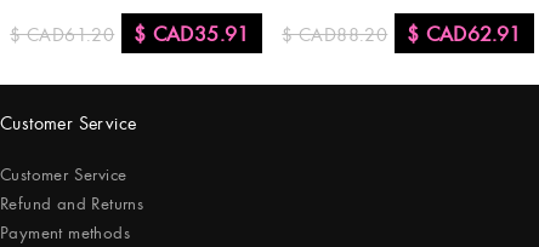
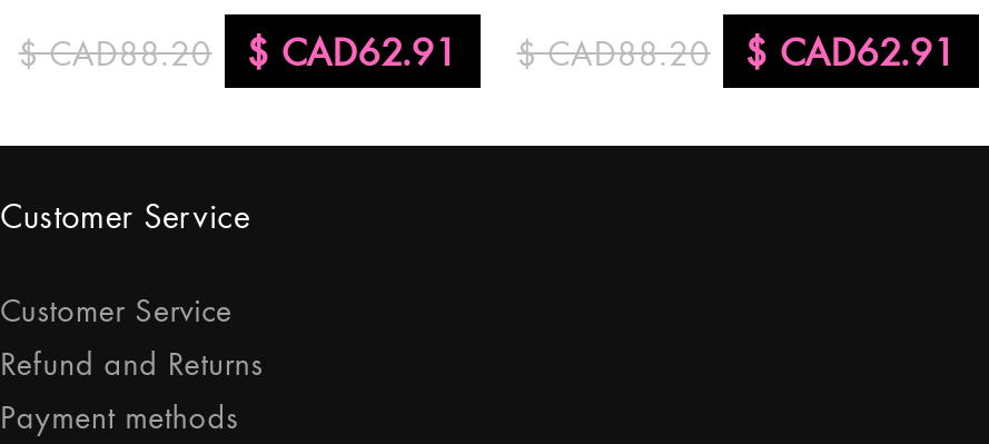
- $ CAD61.20
- $ CAD35.91
+ $ CAD88.20
+ $ CAD62.91
